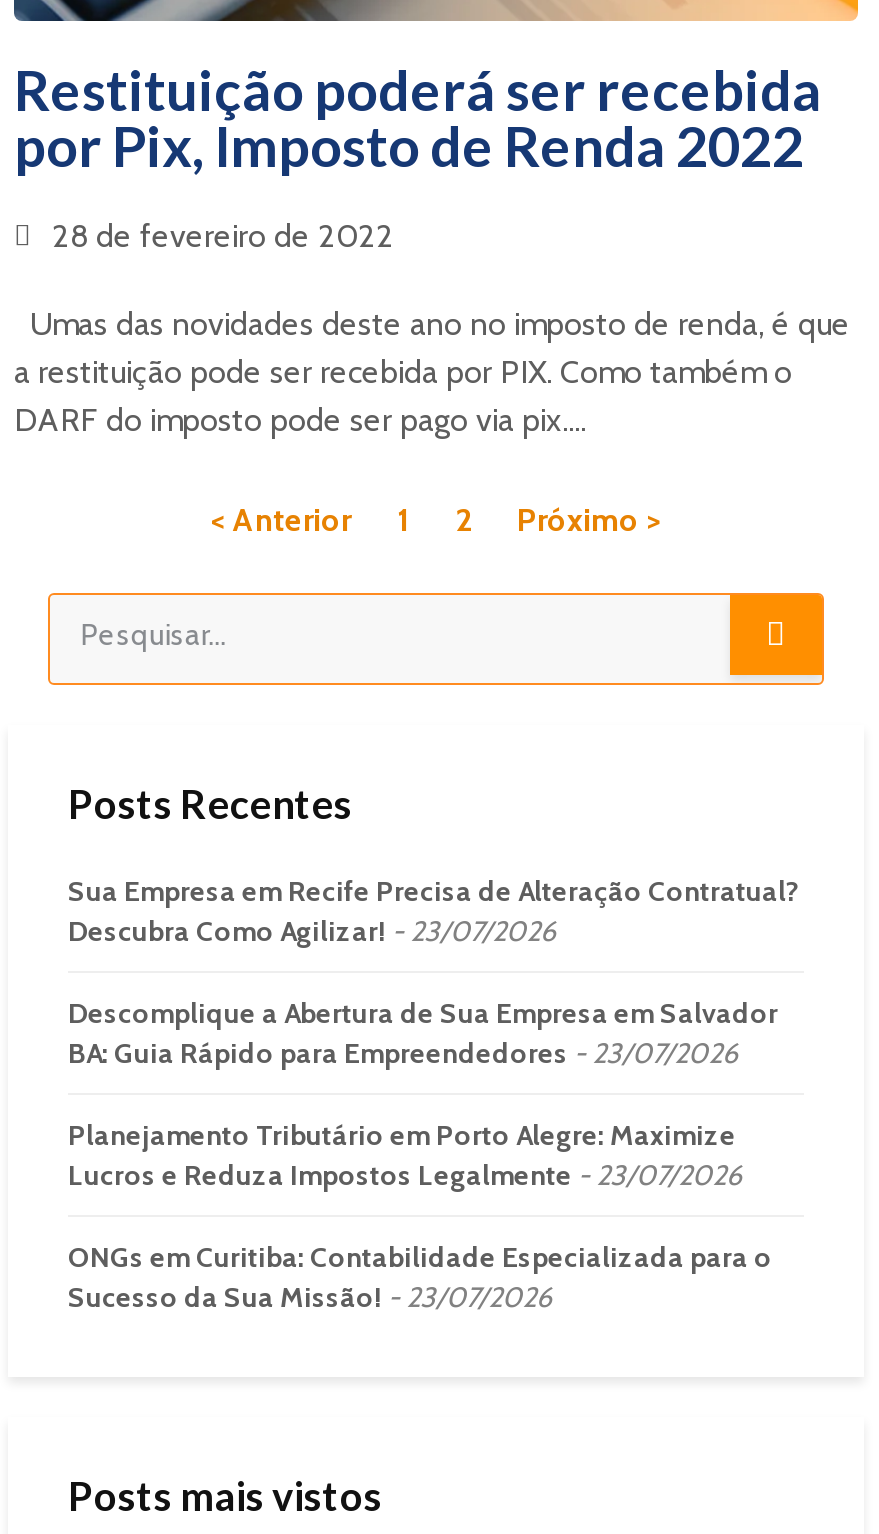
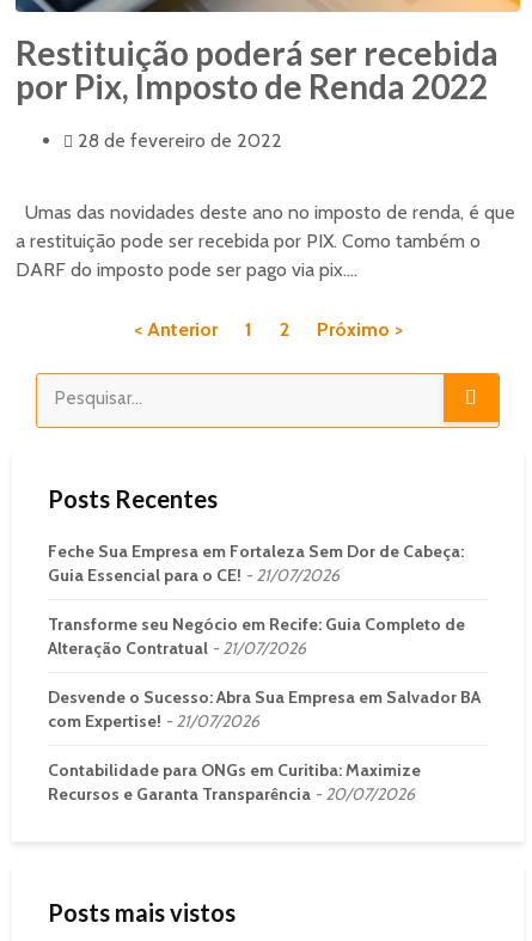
- Sua Empresa em Recife Precisa de Alteração Contratual?
- Descubra Como Agilizar!
- 23/07/2026
+ Feche Sua Empresa em Fortaleza Sem Dor de Cabeça:
+ Guia Essencial para o CE!
+ 21/07/2026

- Descomplique a Abertura de Sua Empresa em Salvador
- BA: Guia Rápido para Empreendedores
- 23/07/2026
+ Transforme seu Negócio em Recife: Guia Completo de
+ Alteração Contratual
+ 21/07/2026

- Planejamento Tributário em Porto Alegre: Maximize
- Lucros e Reduza Impostos Legalmente
- 23/07/2026
+ Desvende o Sucesso: Abra Sua Empresa em Salvador BA
+ com Expertise!
+ 21/07/2026

- ONGs em Curitiba: Contabilidade Especializada para o
- Sucesso da Sua Missão!
- 23/07/2026
+ Contabilidade para ONGs em Curitiba: Maximize
+ Recursos e Garanta Transparência
+ 20/07/2026
